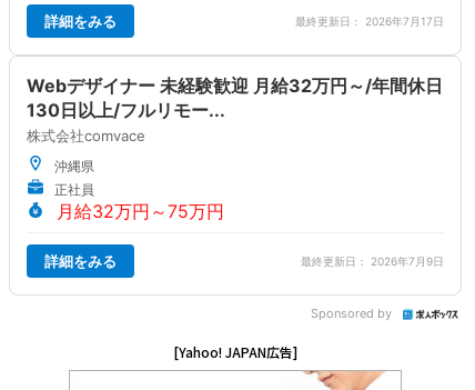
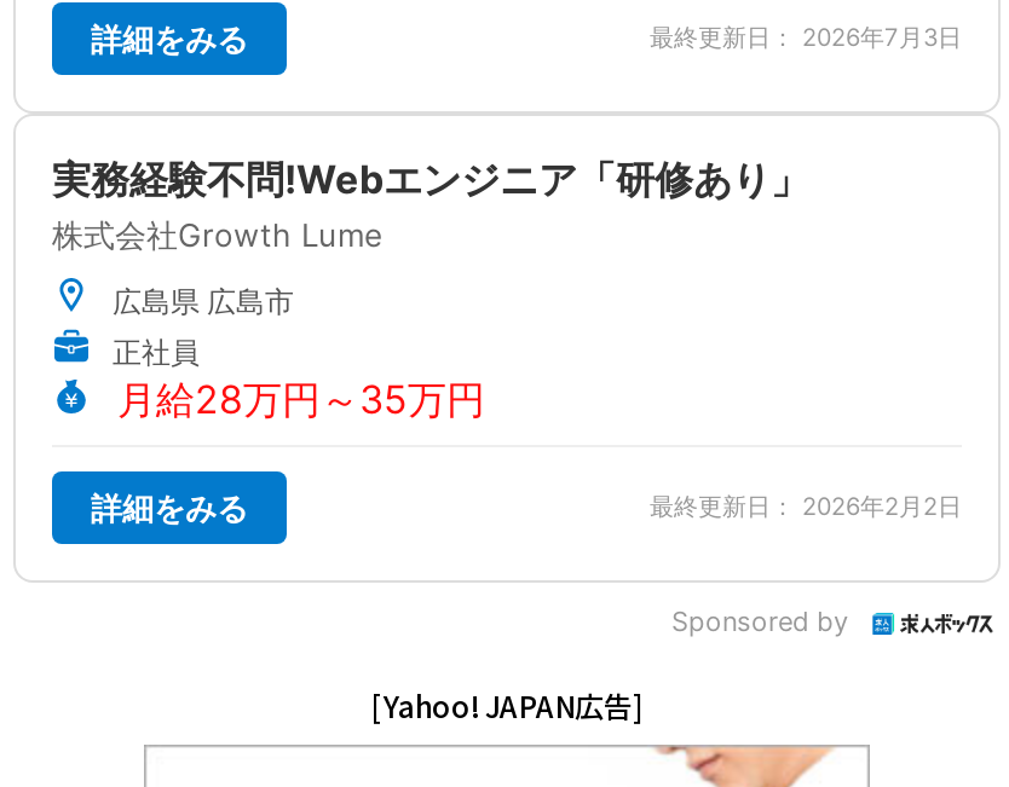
- 最終更新日： 2026年7月17日
+ 最終更新日： 2026年7月3日

- Webデザイナー 未経験歓迎 月給32万円～/年間休日
- 130日以上/フルリモー...
- 株式会社comvace
+ 実務経験不問!Webエンジニア「研修あり」
+ 株式会社Growth Lume

- 沖縄県
+ 広島県 広島市

- 月給32万円～75万円
+ 月給28万円～35万円

- 最終更新日： 2026年7月9日
+ 最終更新日： 2026年2月2日
